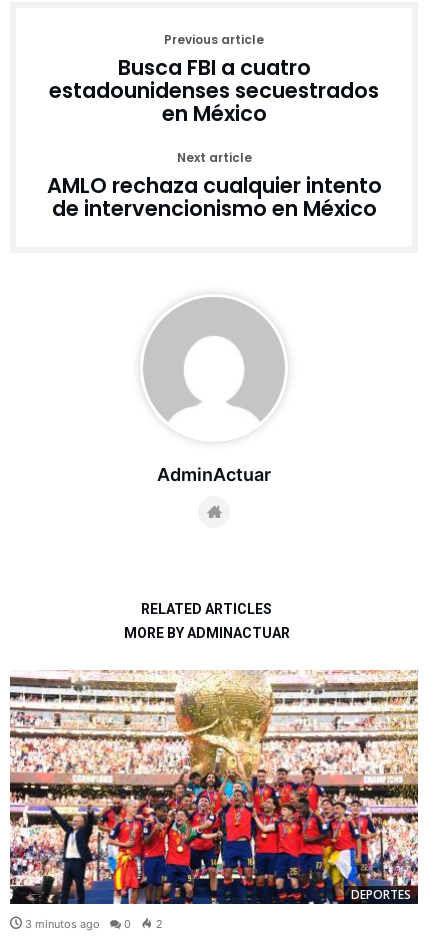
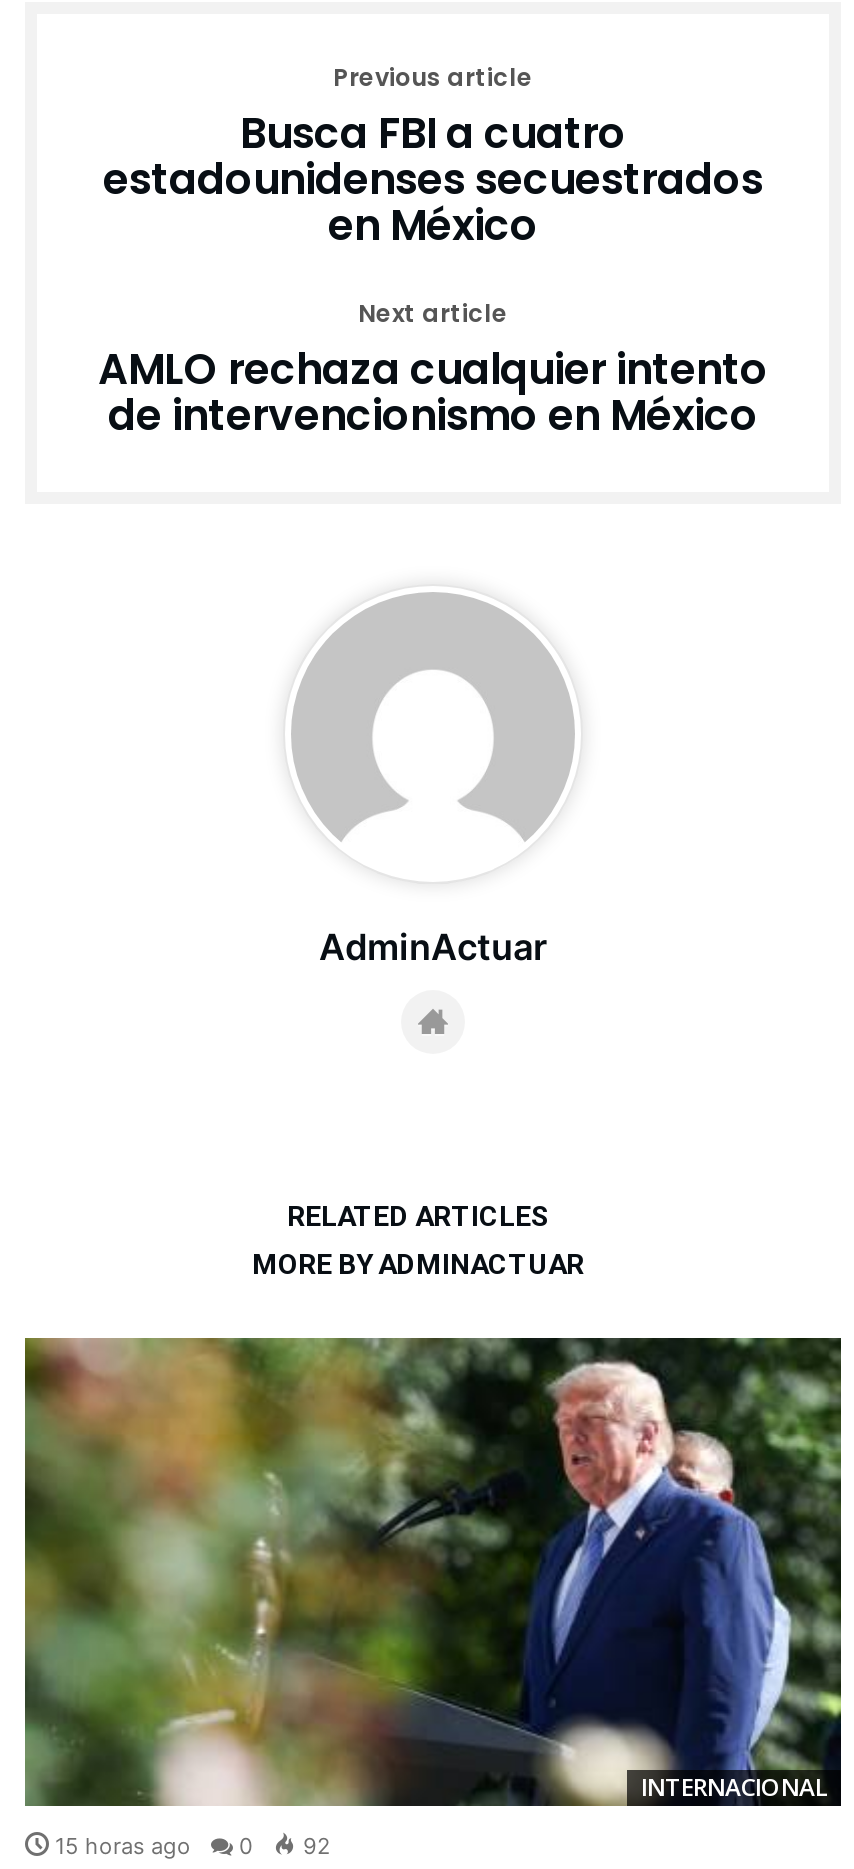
- [image]
- DEPORTES
+ [image]
+ INTERNACIONAL

- 3 minutos ago
+ 15 horas ago

- 2
+ 92
